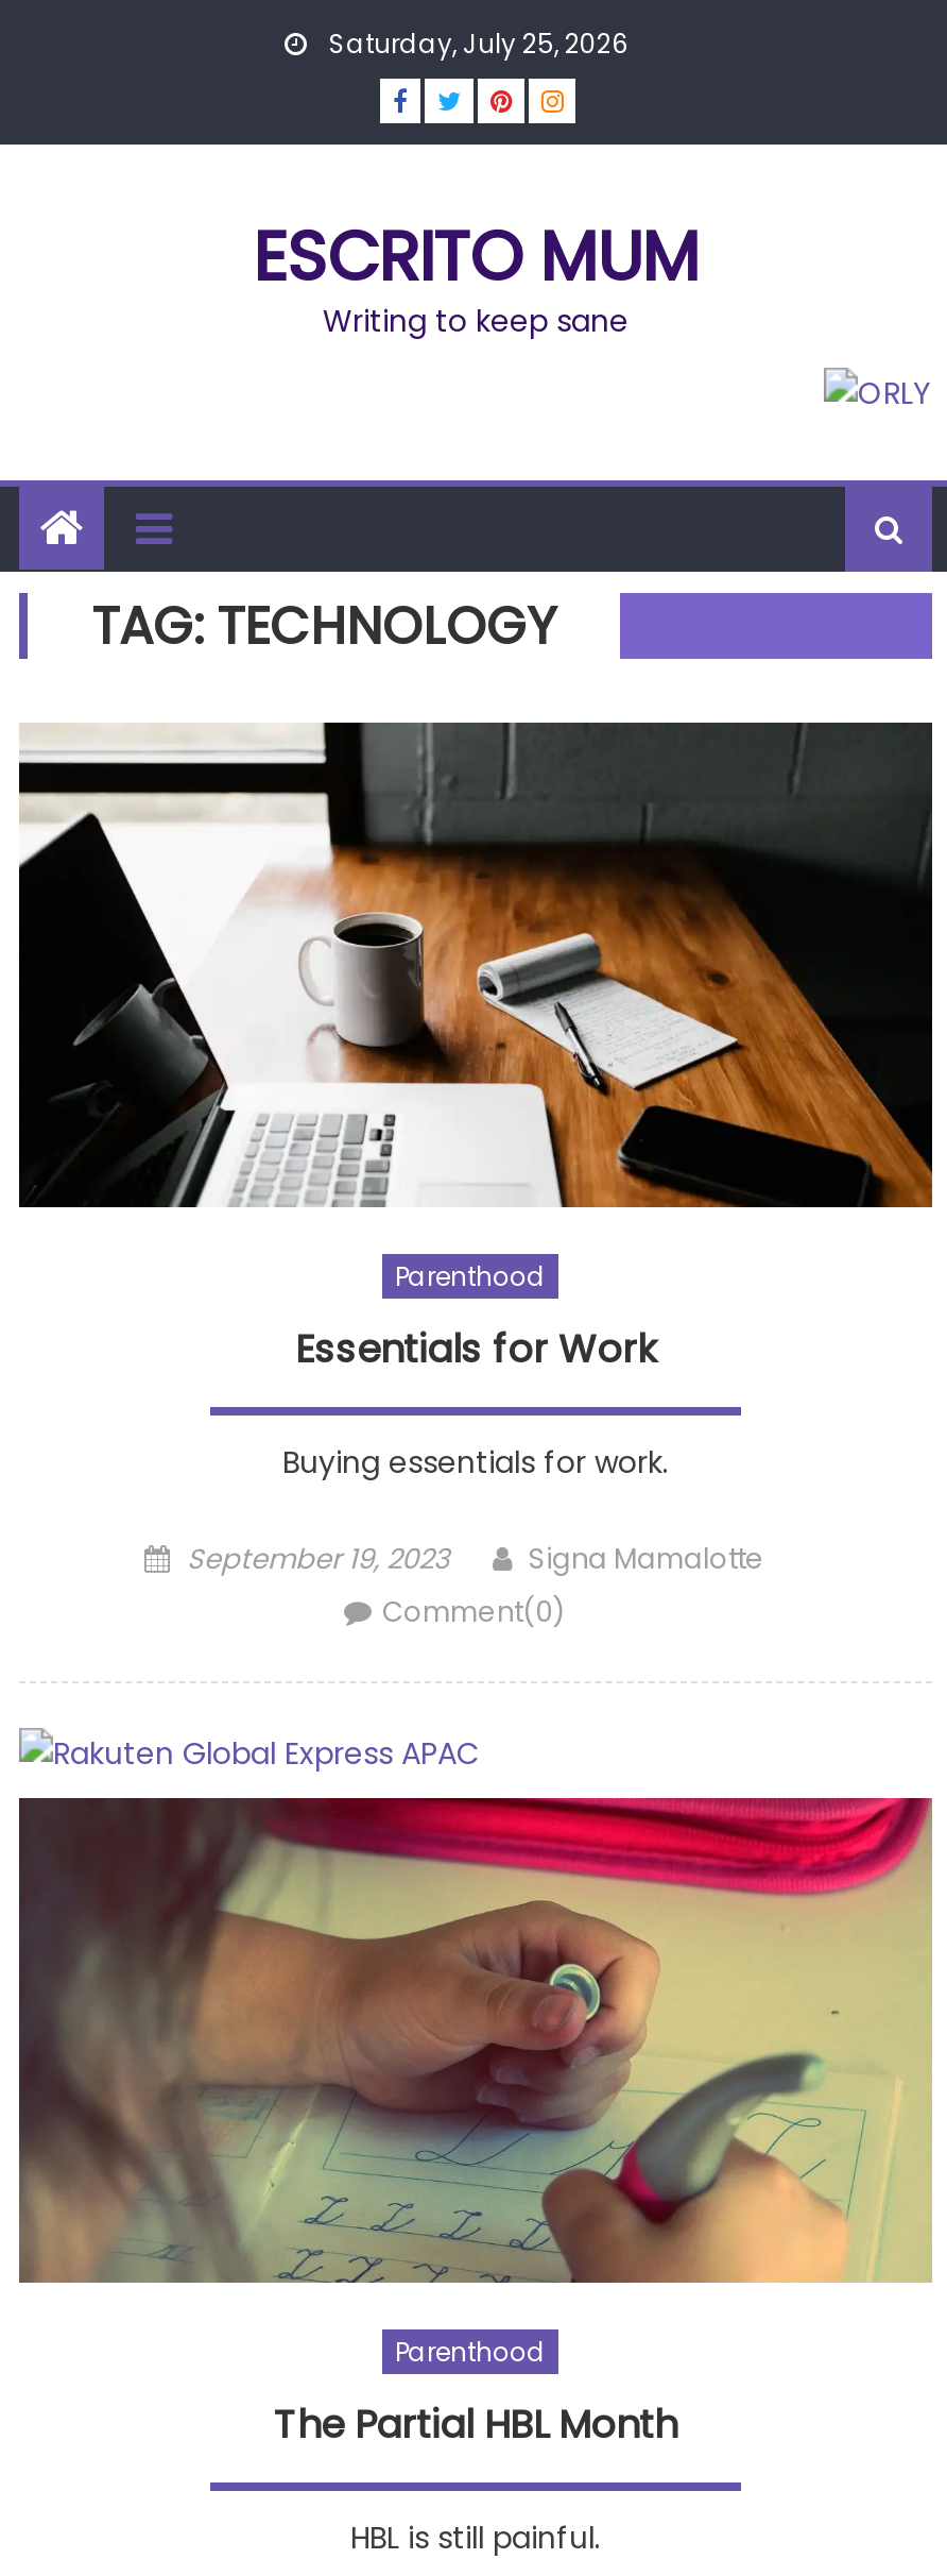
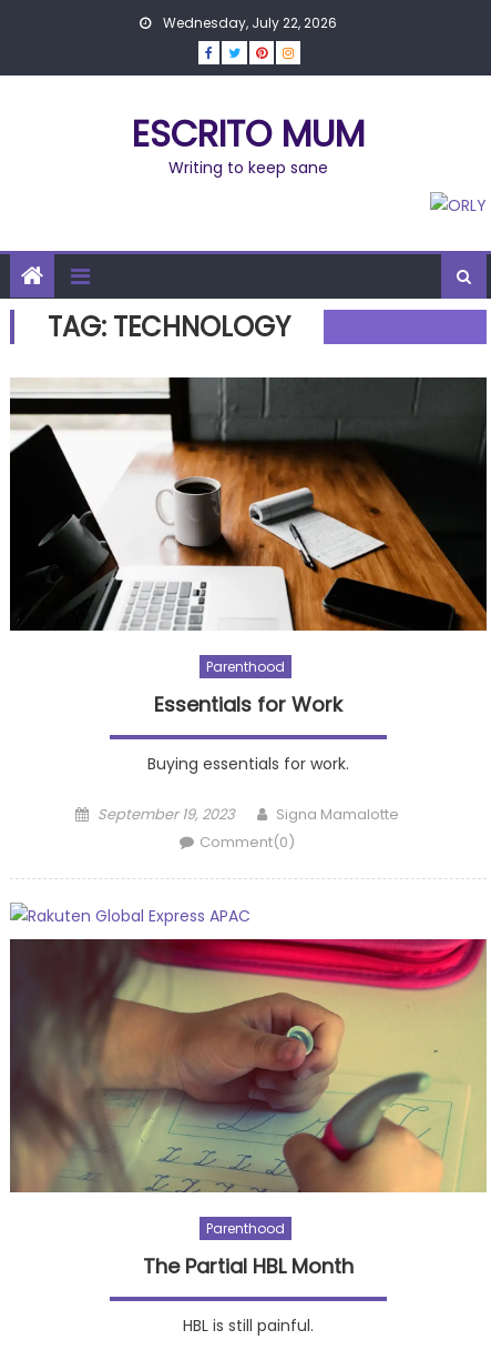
- Saturday, July 25, 2026
+ Wednesday, July 22, 2026
